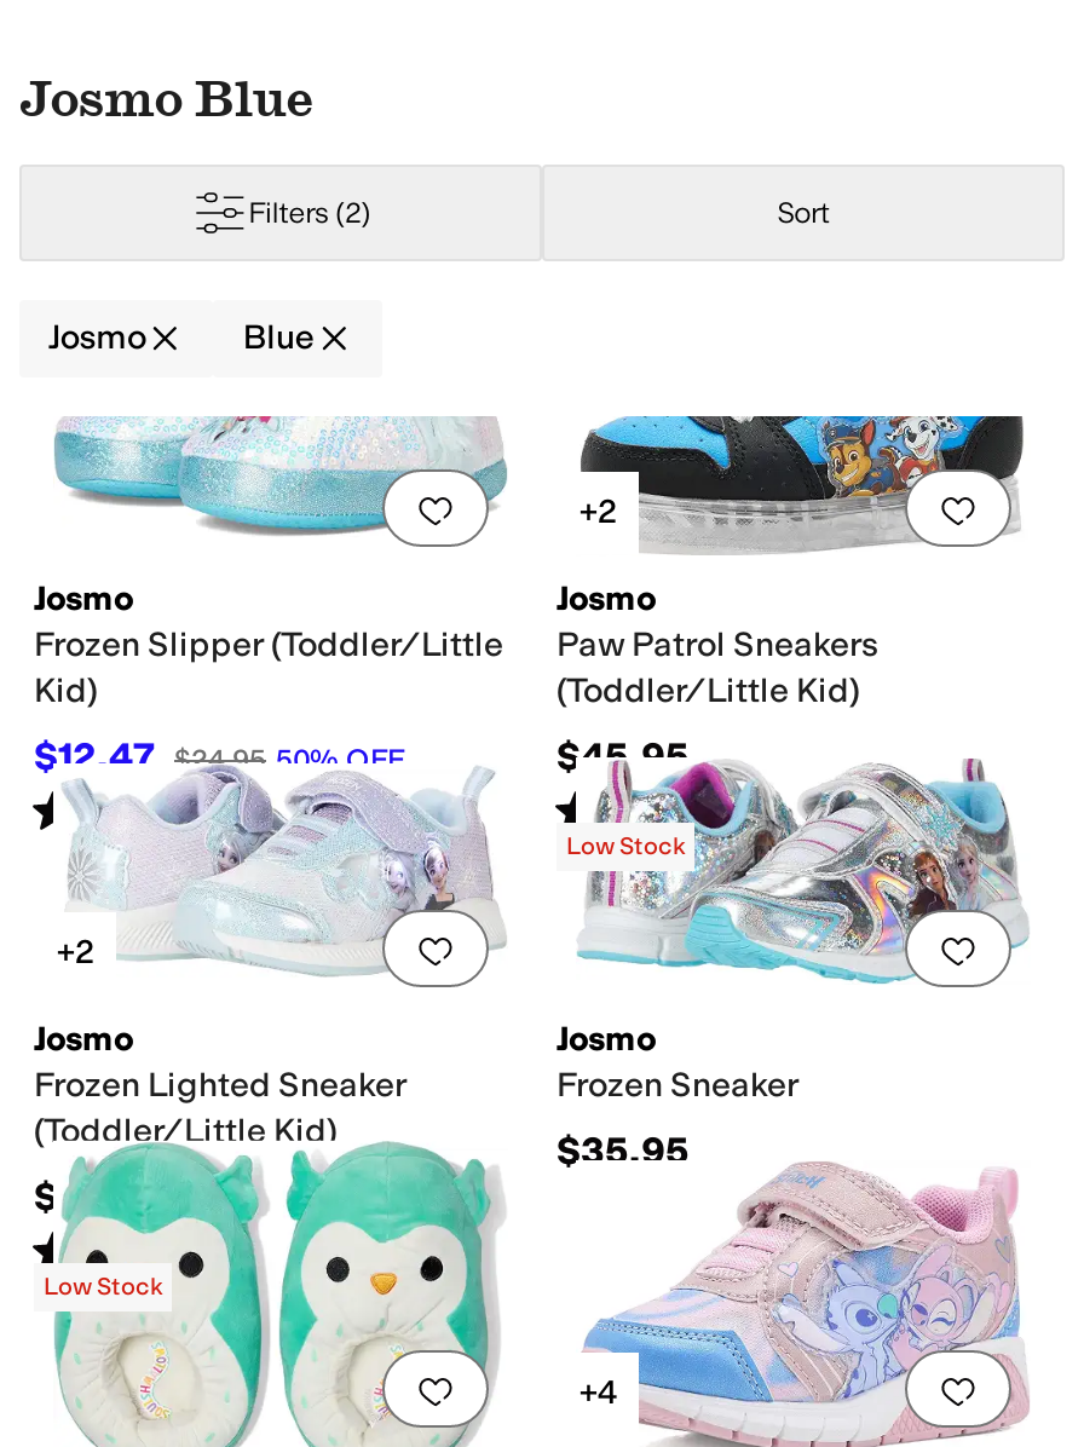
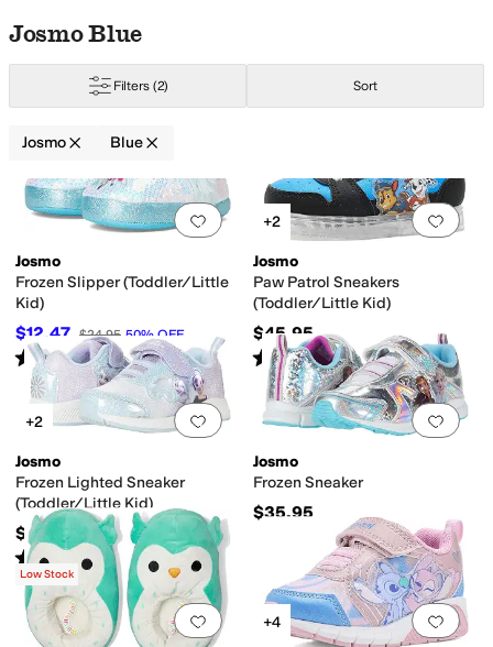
- Low Stock
